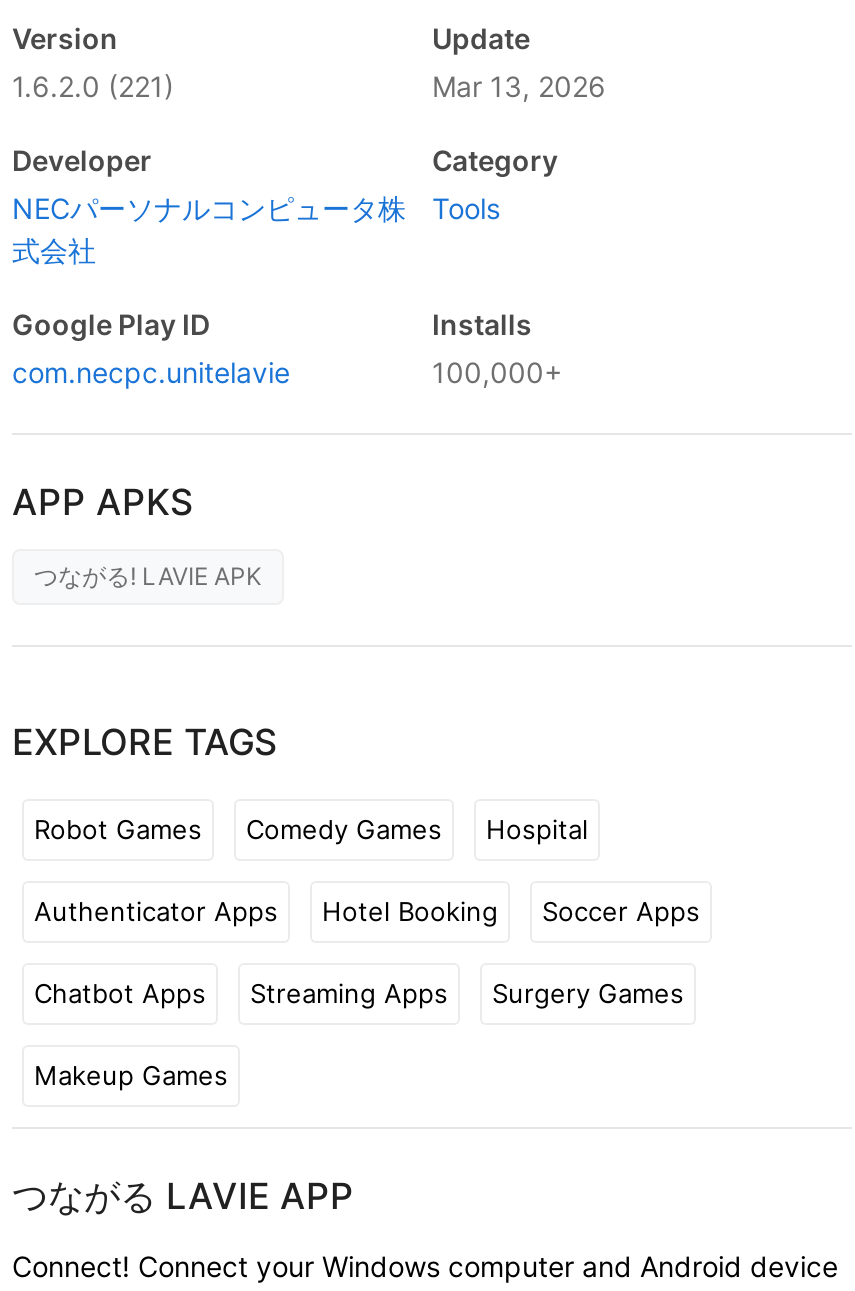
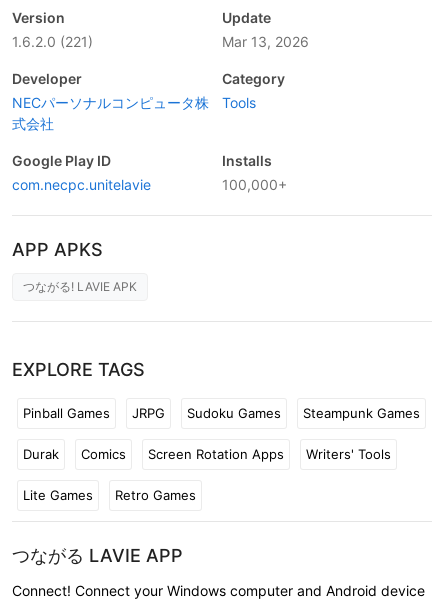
- Robot Games
- Comedy Games
- Hospital
- Authenticator Apps
- Hotel Booking
- Soccer Apps
- Chatbot Apps
- Streaming Apps
- Surgery Games
- Makeup Games
+ Pinball Games
+ JRPG
+ Sudoku Games
+ Steampunk Games
+ Durak
+ Comics
+ Screen Rotation Apps
+ Writers' Tools
+ Lite Games
+ Retro Games
